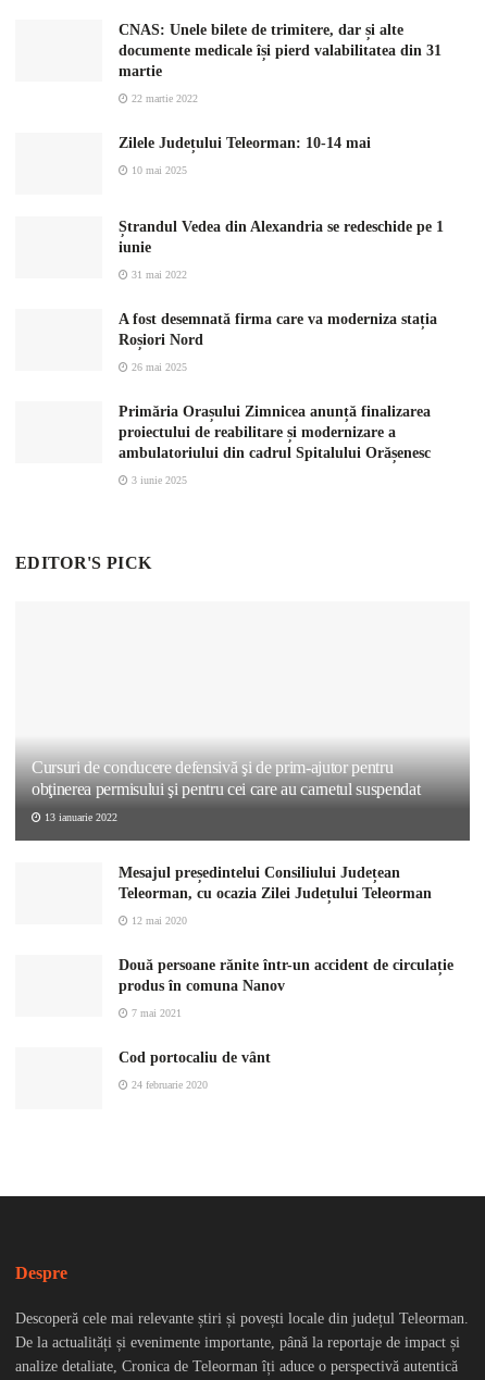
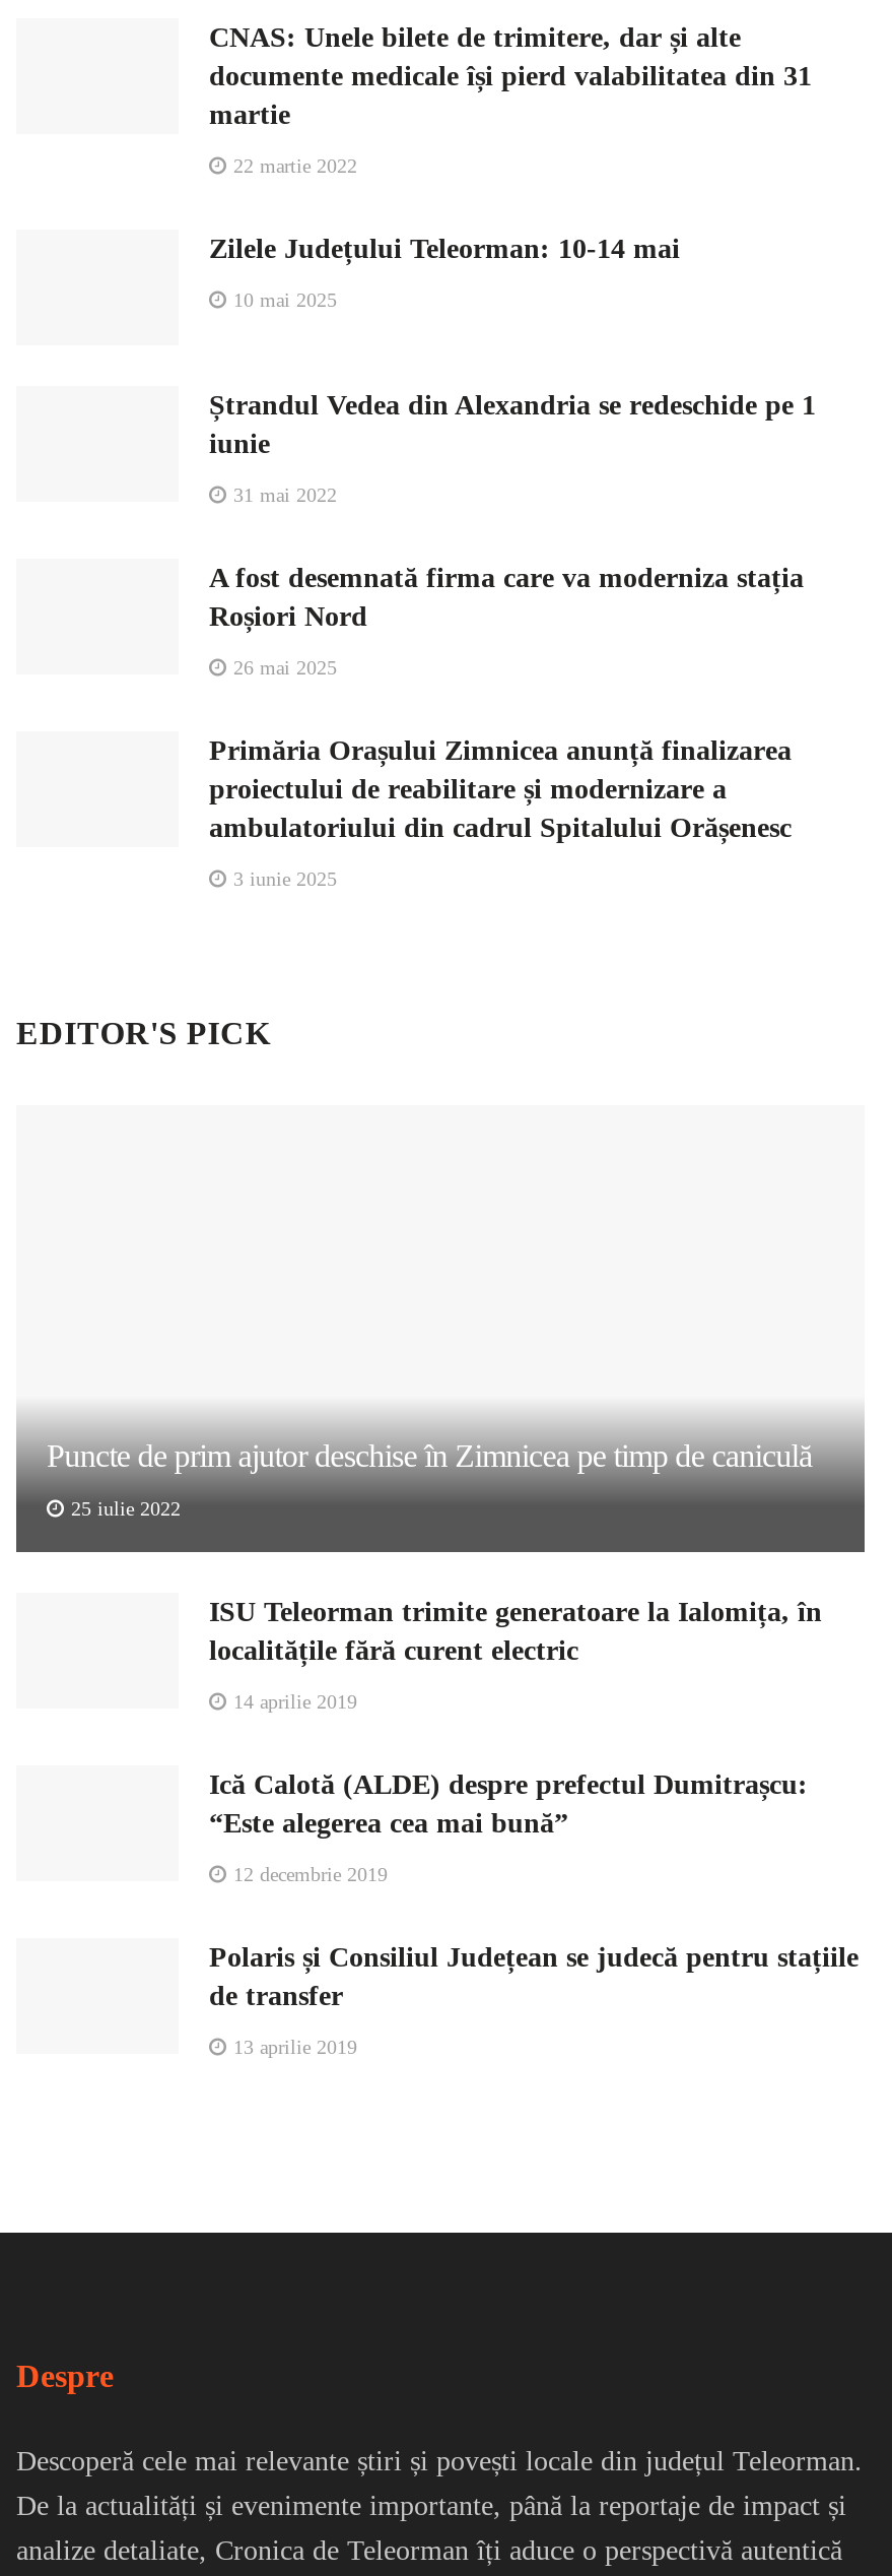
- Cursuri de conducere defensivă şi de prim-ajutor pentru
- obţinerea permisului şi pentru cei care au carnetul suspendat
+ Puncte de prim ajutor deschise în Zimnicea pe timp de caniculă

- 13 ianuarie 2022
+ 25 iulie 2022

- Mesajul președintelui Consiliului Județean
- Teleorman, cu ocazia Zilei Județului Teleorman
+ ISU Teleorman trimite generatoare la Ialomița, în
+ localitățile fără curent electric

- 12 mai 2020
+ 14 aprilie 2019

- Două persoane rănite într-un accident de circulație
- produs în comuna Nanov
+ Ică Calotă (ALDE) despre prefectul Dumitrașcu:
+ “Este alegerea cea mai bună”

- 7 mai 2021
+ 12 decembrie 2019

- Cod portocaliu de vânt
+ Polaris și Consiliul Județean se judecă pentru stațiile
+ de transfer

- 24 februarie 2020
+ 13 aprilie 2019
